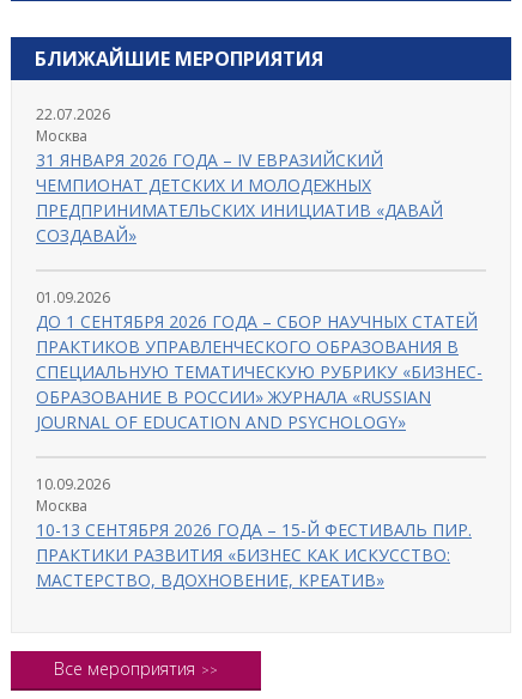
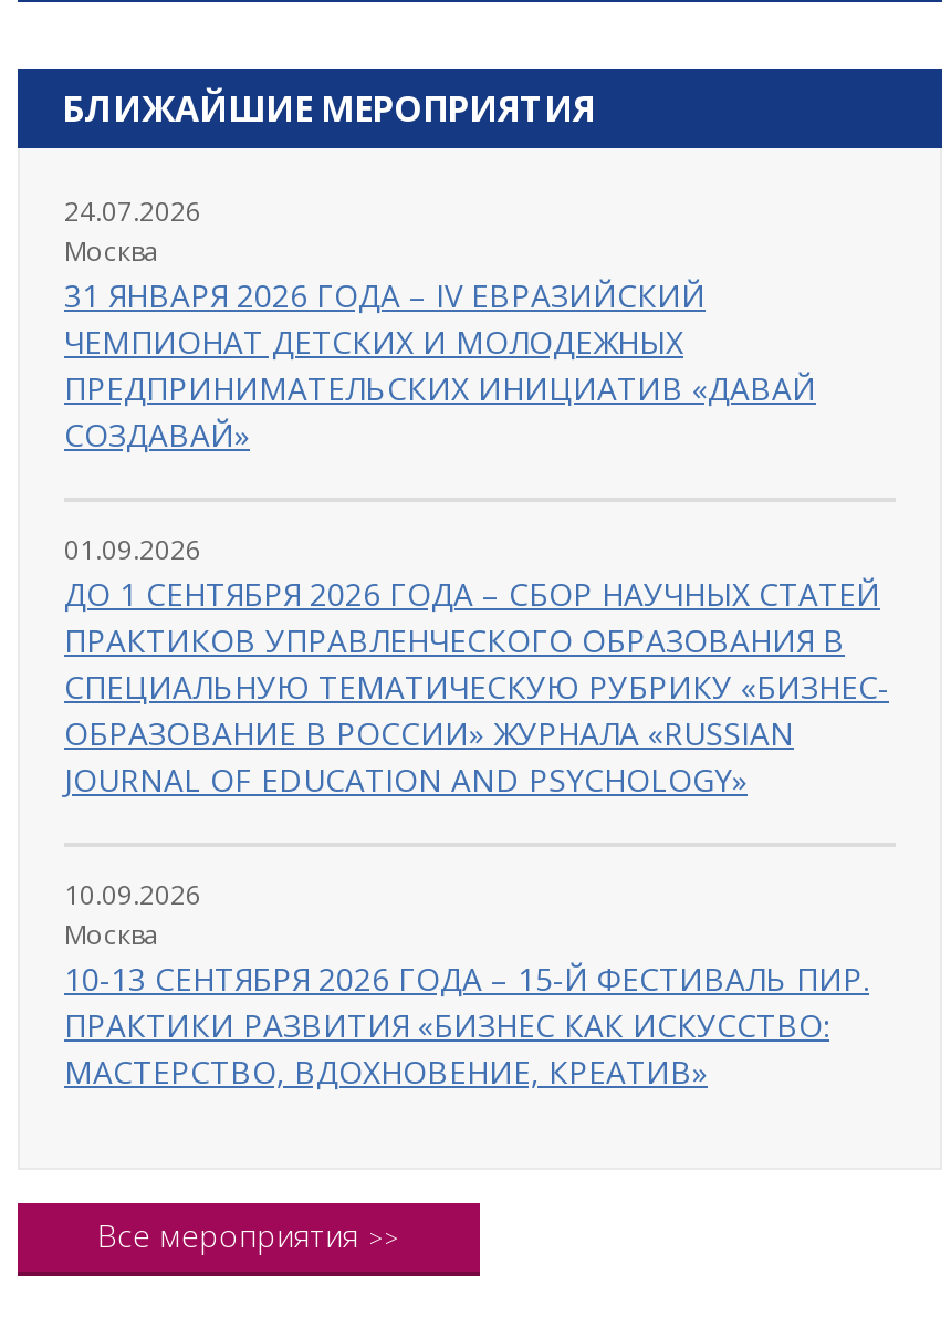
- 22.07.2026
+ 24.07.2026
